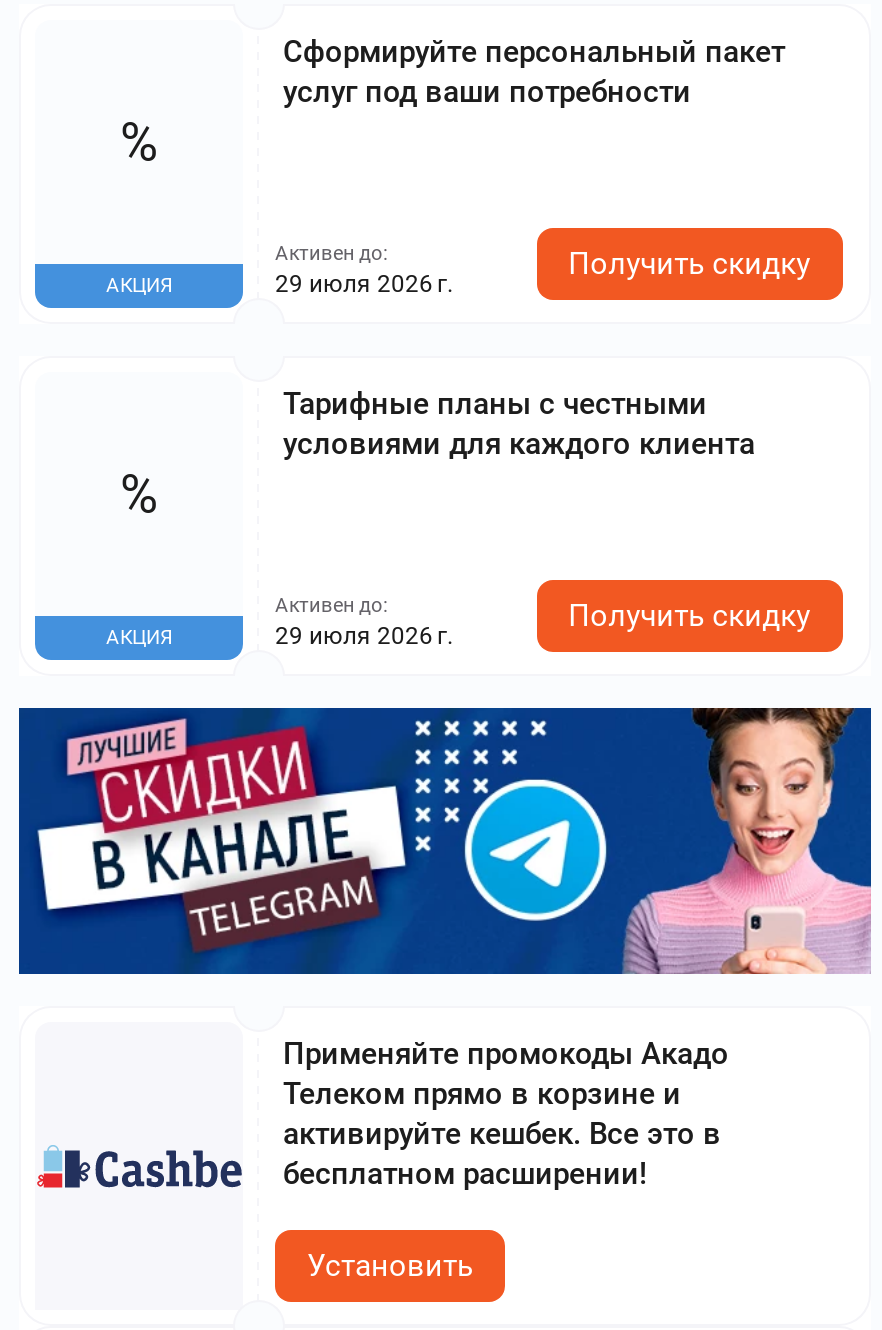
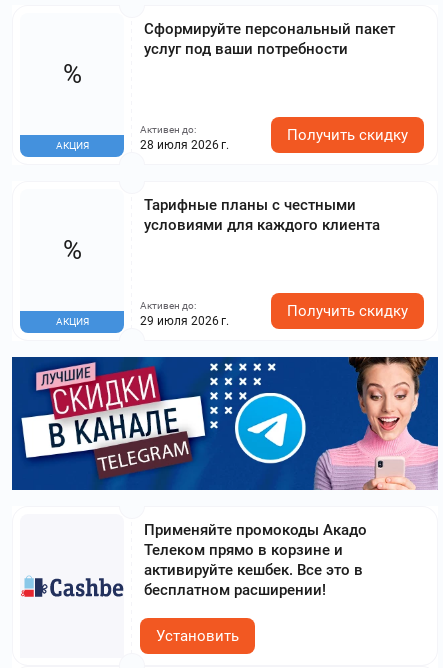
- 29 июля 2026 г.
+ 28 июля 2026 г.
